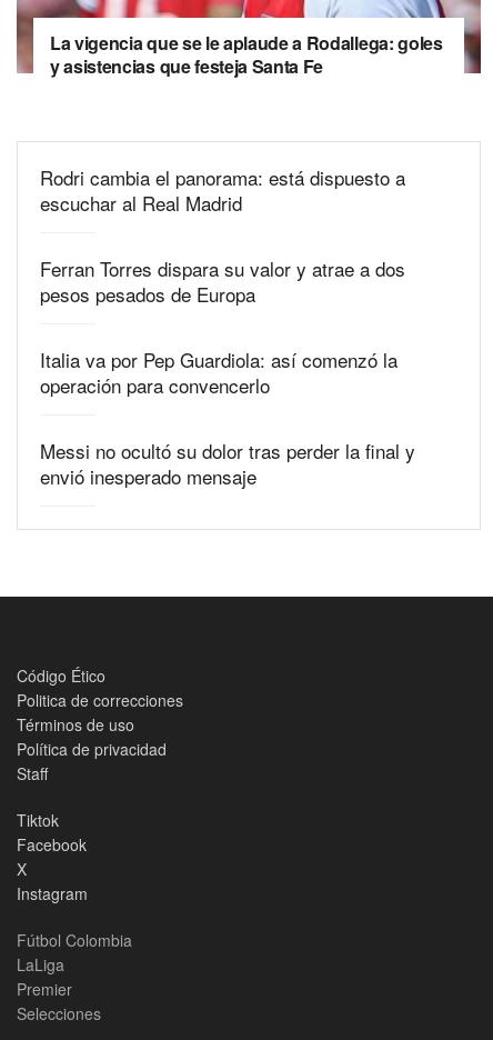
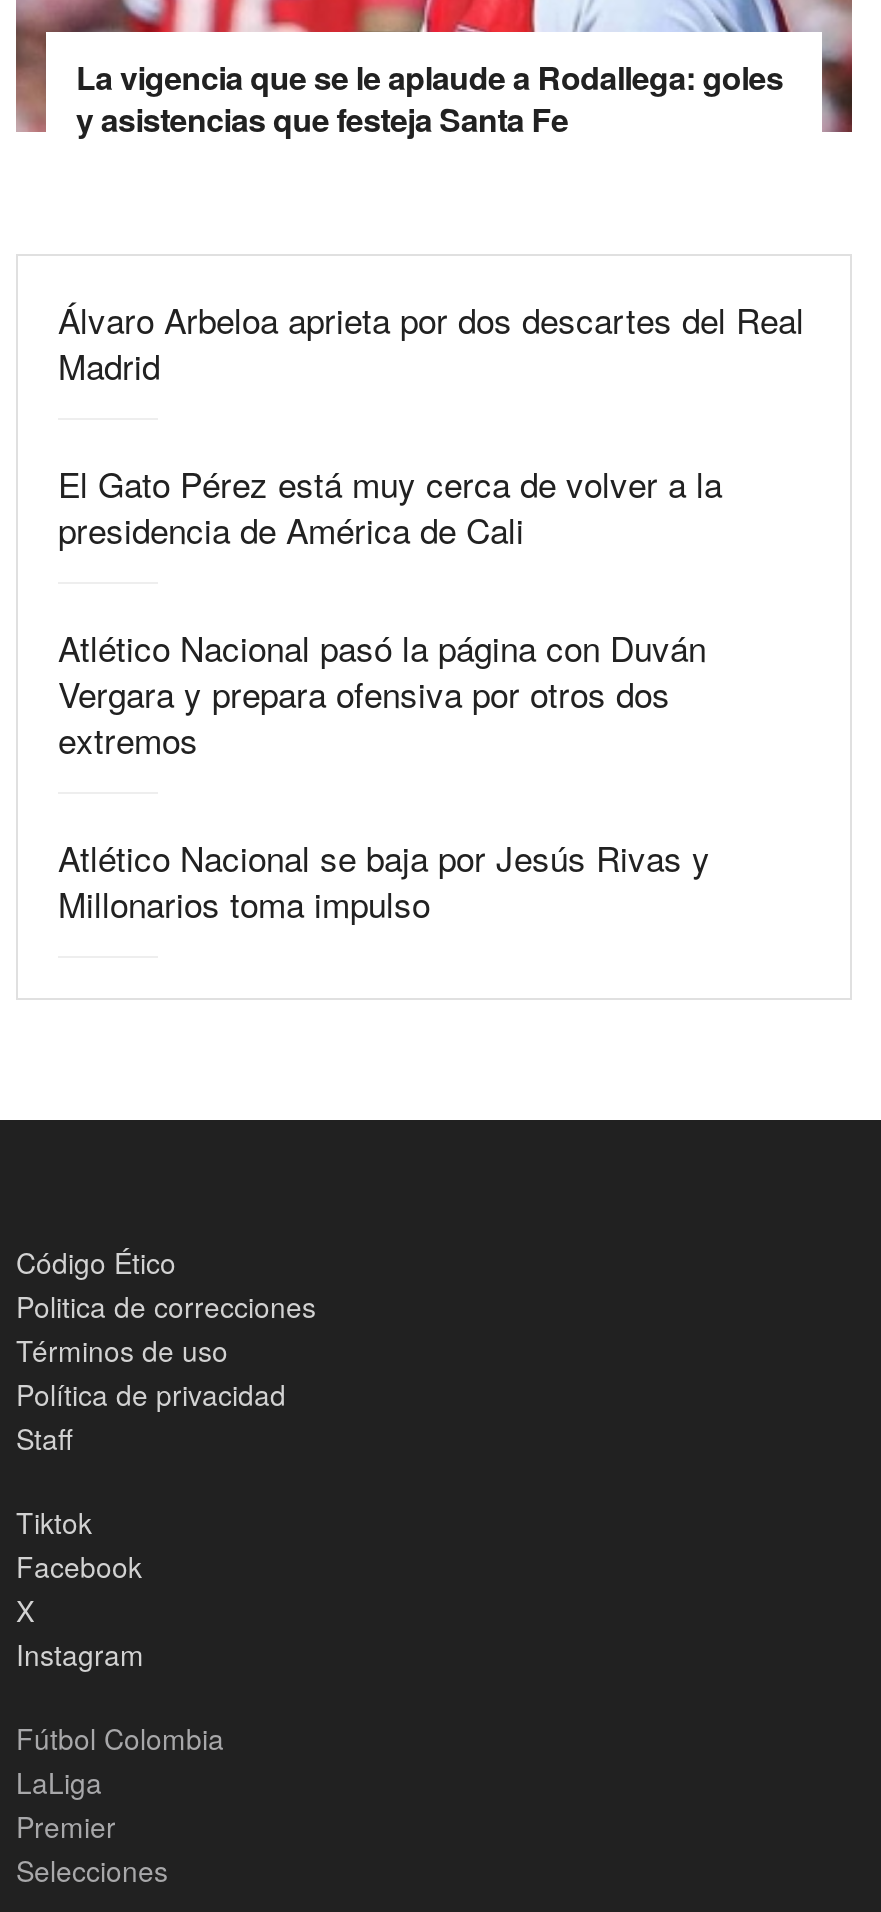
- Rodri cambia el panorama: está dispuesto a
- escuchar al Real Madrid
+ Álvaro Arbeloa aprieta por dos descartes del Real
+ Madrid

- Ferran Torres dispara su valor y atrae a dos
- pesos pesados de Europa
+ El Gato Pérez está muy cerca de volver a la
+ presidencia de América de Cali

- Italia va por Pep Guardiola: así comenzó la
- operación para convencerlo
+ Atlético Nacional pasó la página con Duván
+ Vergara y prepara ofensiva por otros dos
+ extremos

- Messi no ocultó su dolor tras perder la final y
- envió inesperado mensaje
+ Atlético Nacional se baja por Jesús Rivas y
+ Millonarios toma impulso
